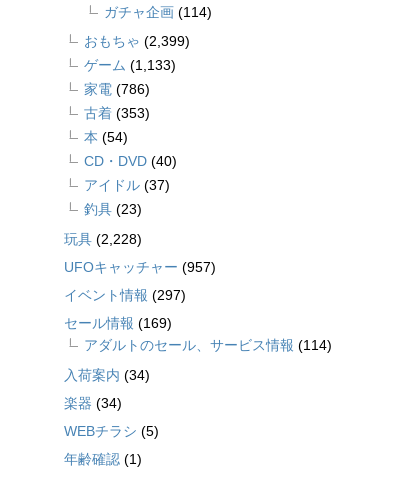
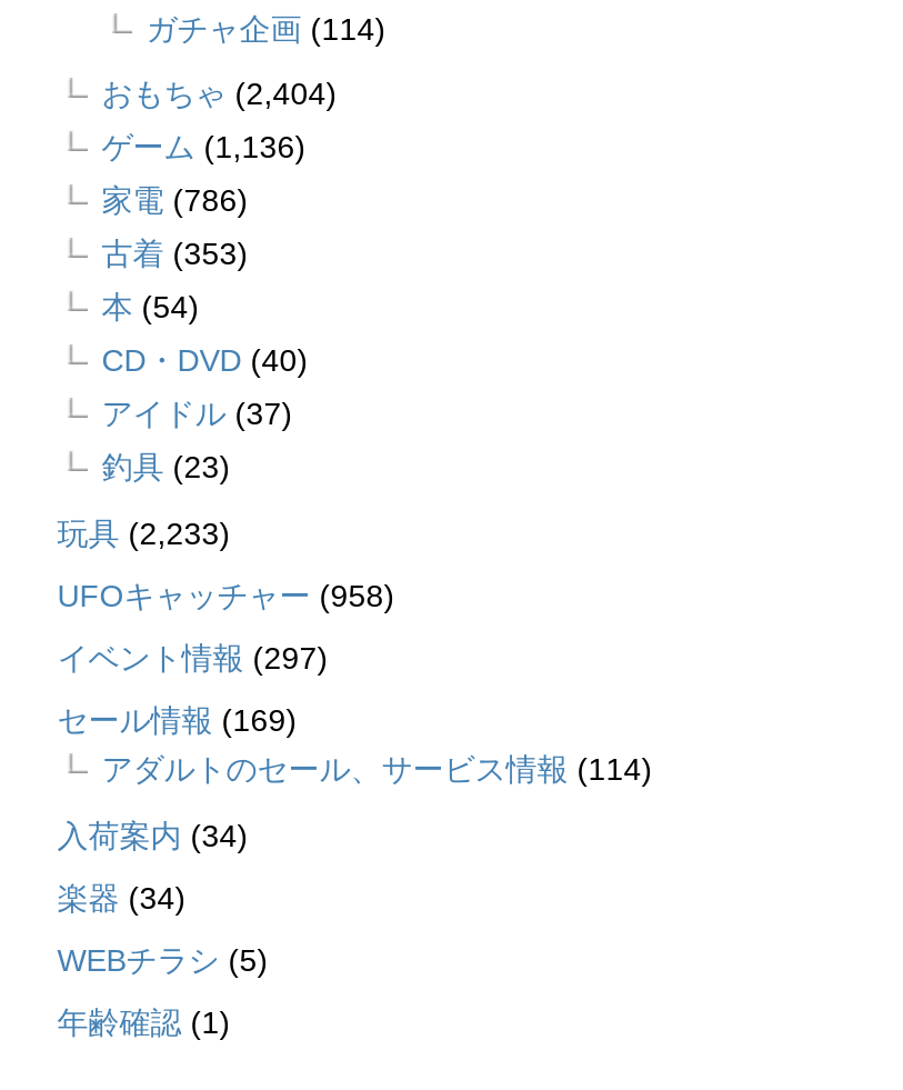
- おもちゃ(2,399)
+ おもちゃ(2,404)

- ゲーム(1,133)
+ ゲーム(1,136)

- 玩具(2,228)
+ 玩具(2,233)

- UFOキャッチャー(957)
+ UFOキャッチャー(958)
